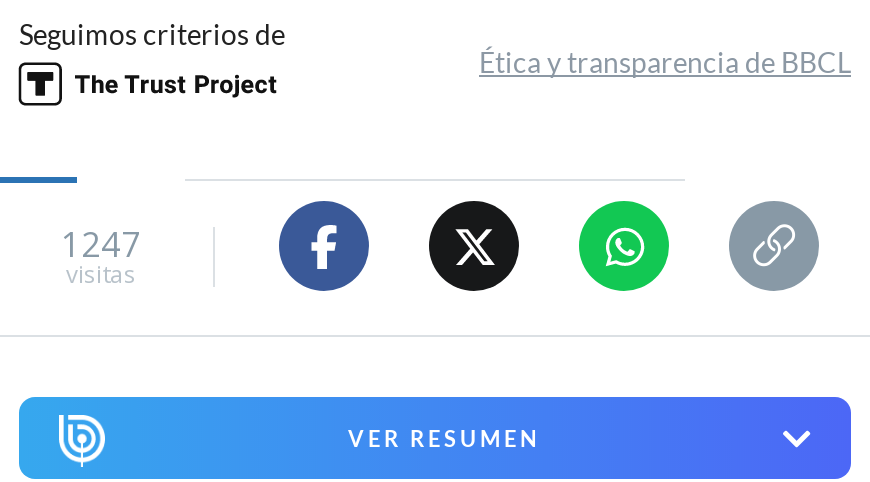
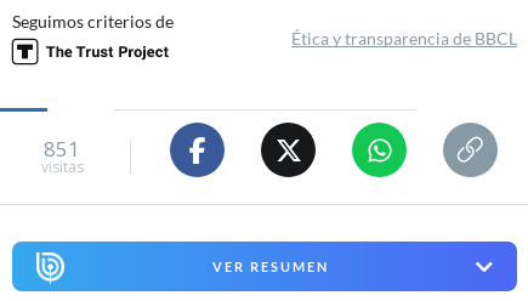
- 1247
+ 851
